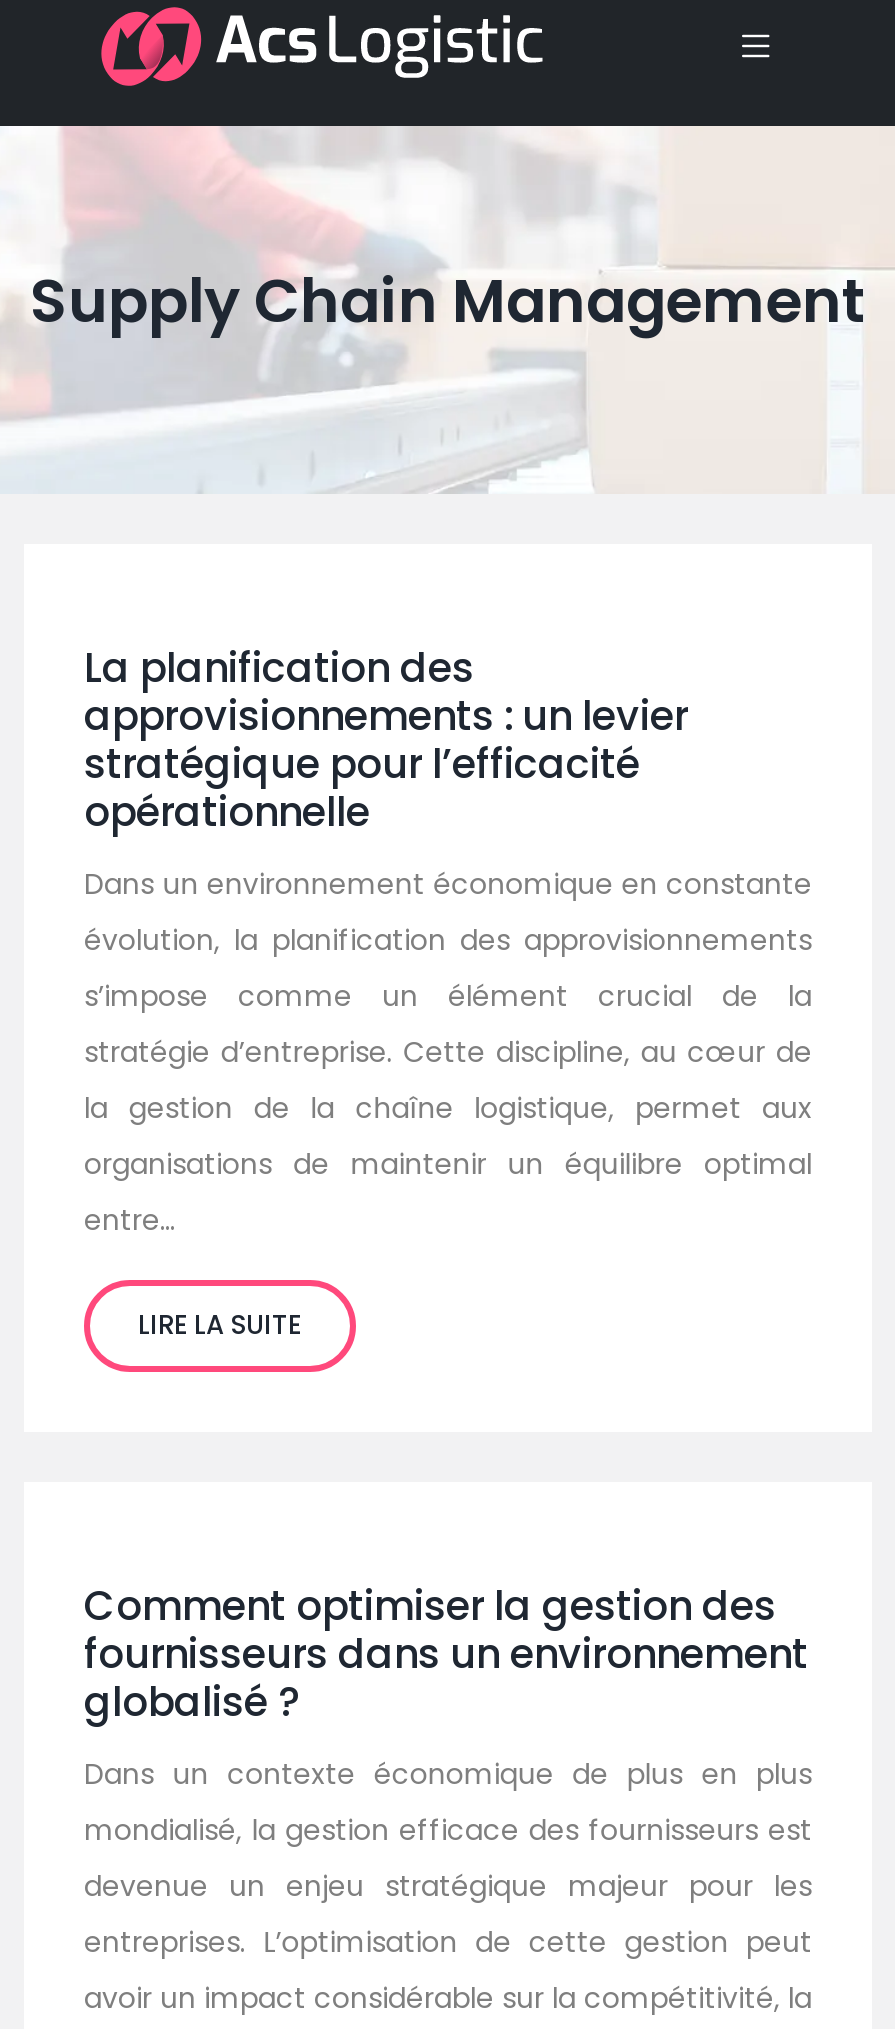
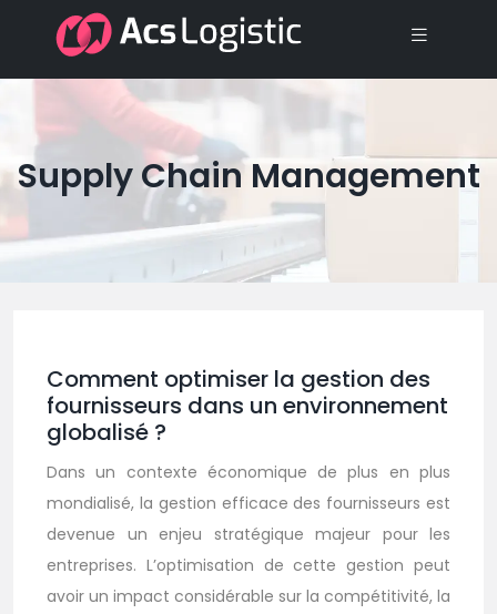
- La planification des
- approvisionnements : un levier
- stratégique pour l’efficacité
- opérationnelle
- Dans un environnement économique en constante
- évolution, la planification des approvisionnements
- s’impose comme un élément crucial de la
- stratégie d’entreprise. Cette discipline, au cœur de
- la gestion de la chaîne logistique, permet aux
- organisations de maintenir un équilibre optimal
- entre…
- LIRE LA SUITE
